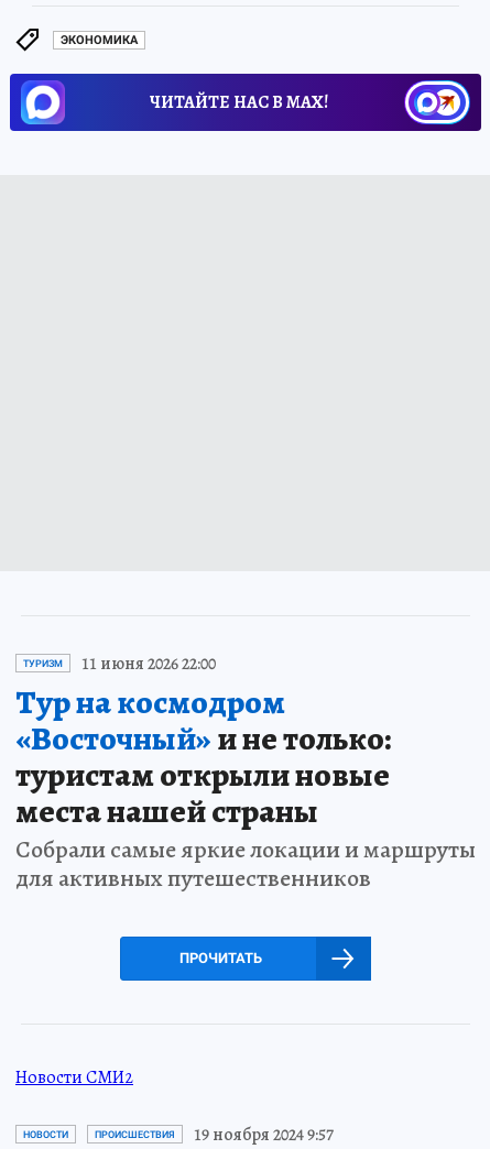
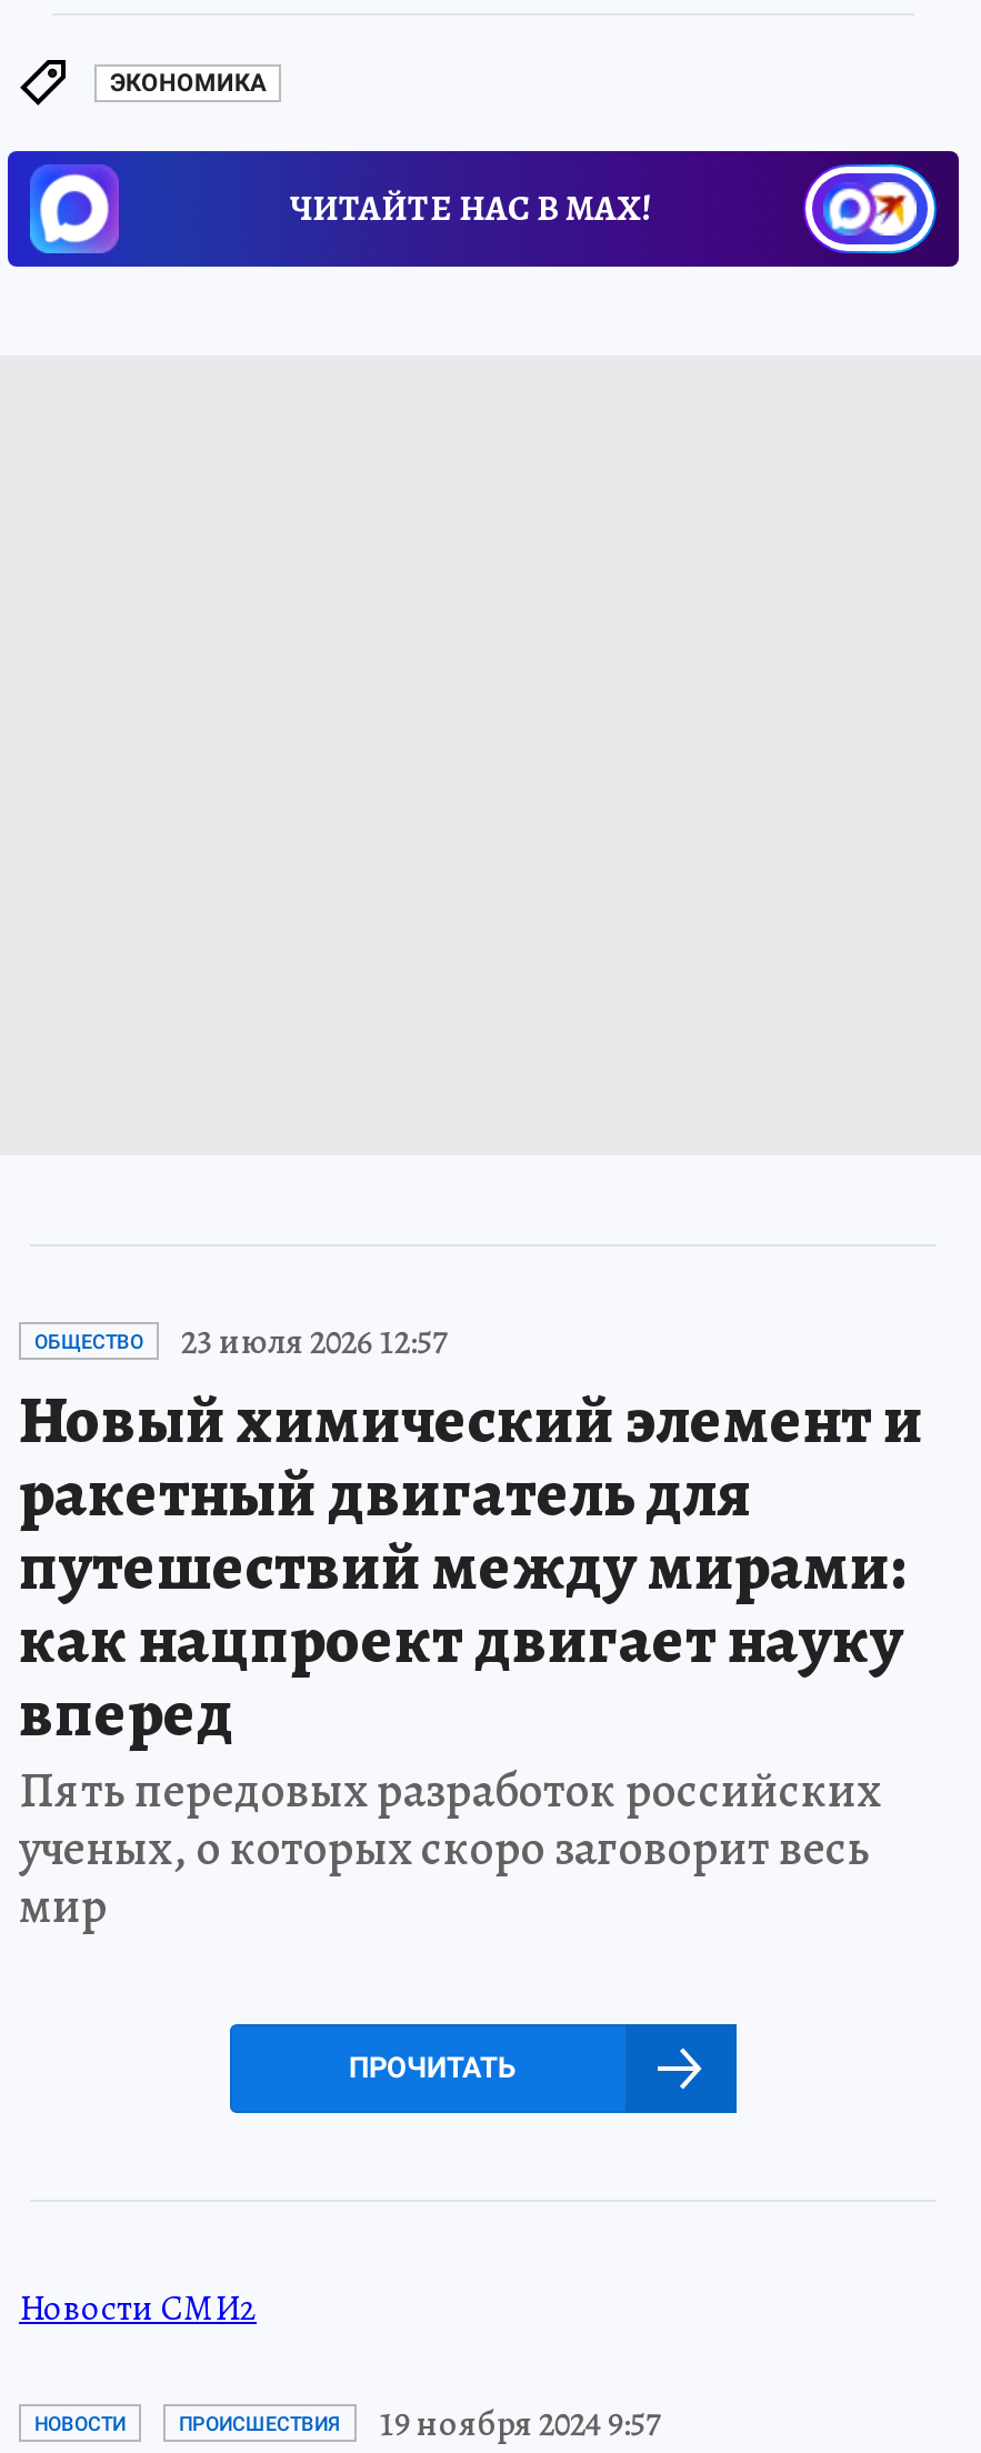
- ТУРИЗМ
- 11 июня 2026 22:00
- Тур на космодром
- «Восточный»и не только:
- туристам открыли новые
- места нашей страны
- Собрали самые яркие локации и маршруты
- для активных путешественников
+ ОБЩЕСТВО
+ 23 июля 2026 12:57
+ Новый химический элемент и
+ ракетный двигатель для
+ путешествий между мирами:
+ как нацпроект двигает науку
+ вперед
+ Пять передовых разработок российских
+ ученых, о которых скоро заговорит весь
+ мир
